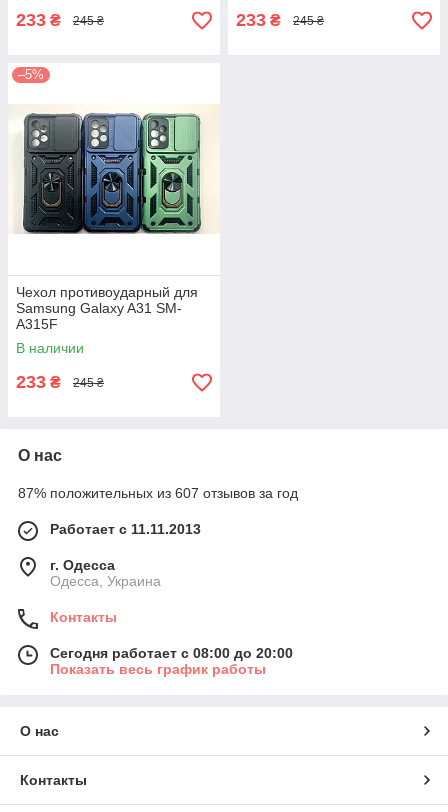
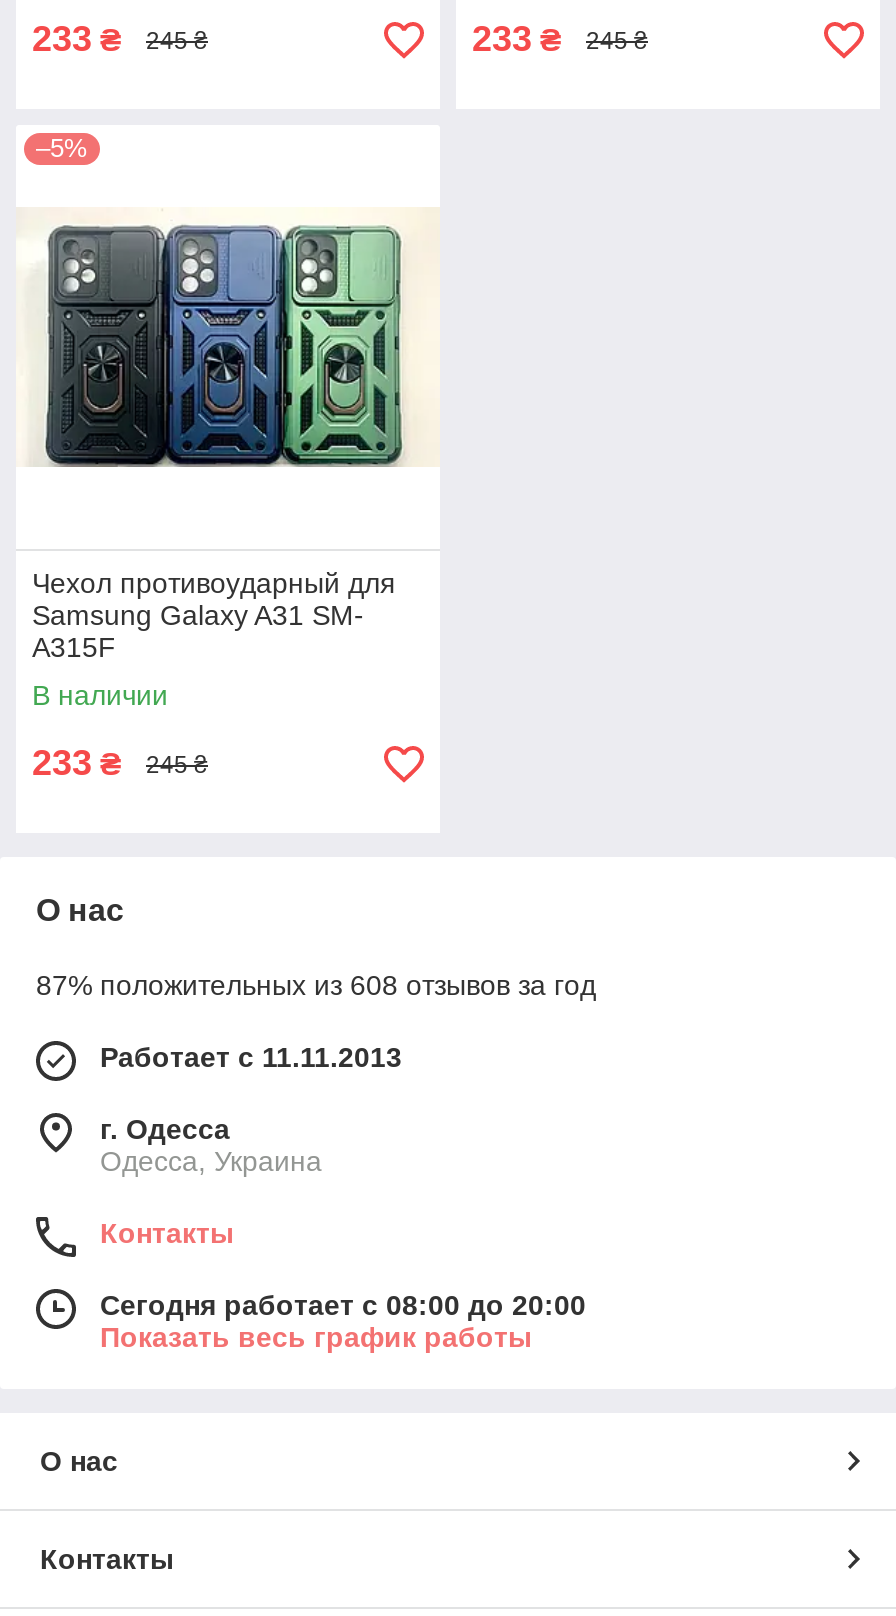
- 87% положительных из 607 отзывов за год
+ 87% положительных из 608 отзывов за год
